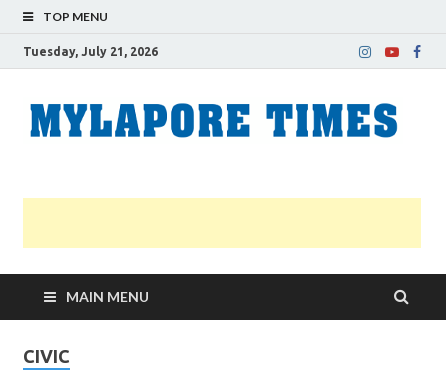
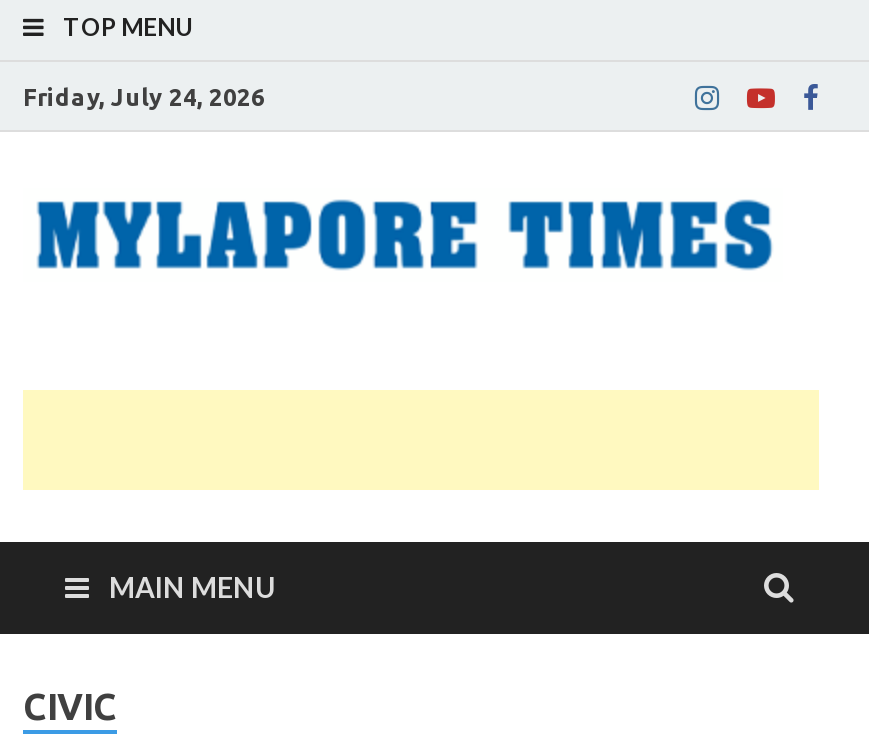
- Tuesday, July 21, 2026
+ Friday, July 24, 2026
